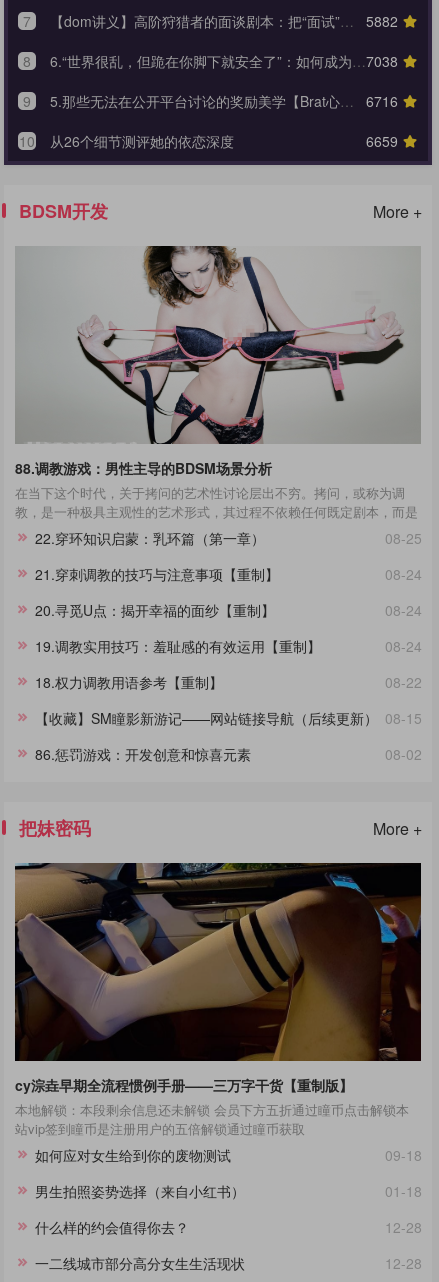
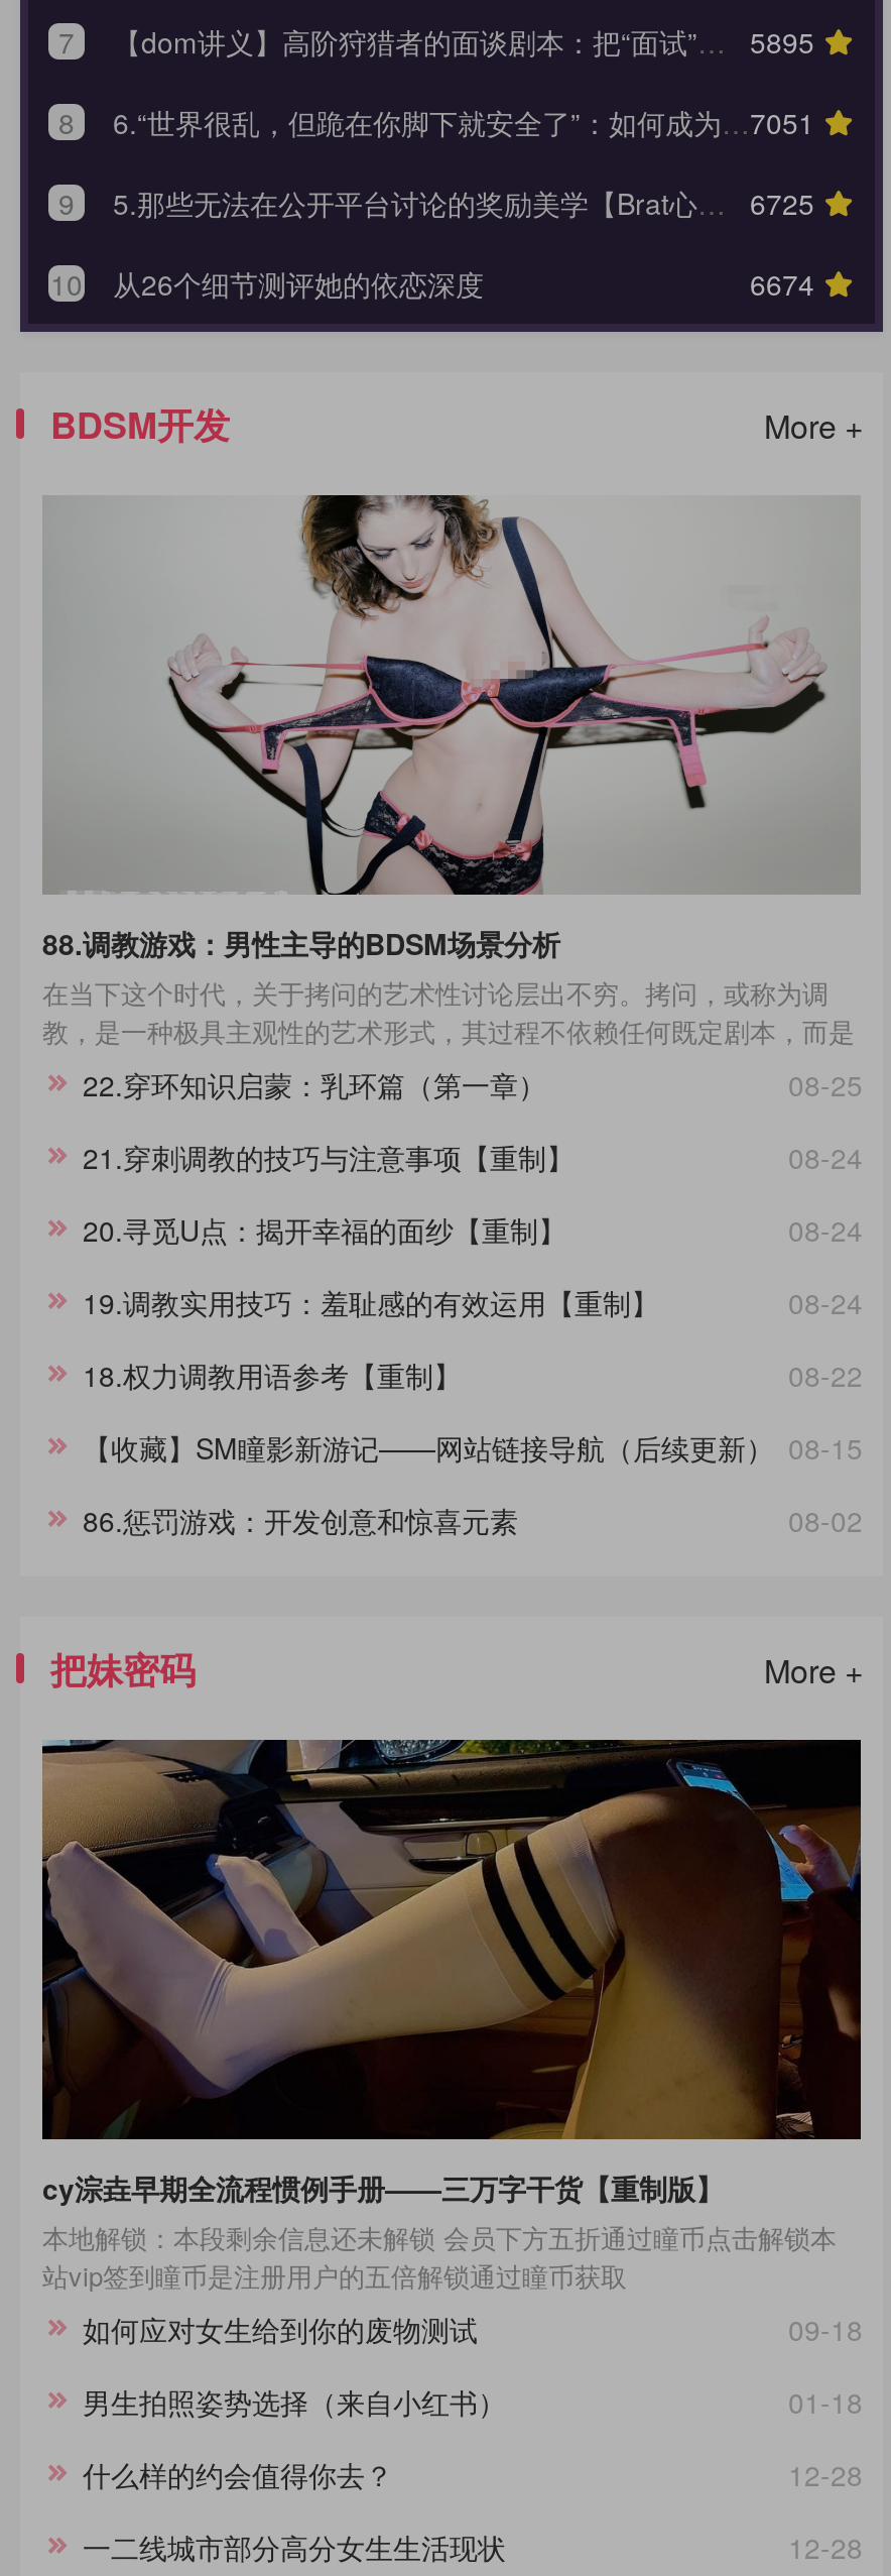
- 5882
+ 5895

- 7038
+ 7051

- 6716
+ 6725

- 6659
+ 6674
